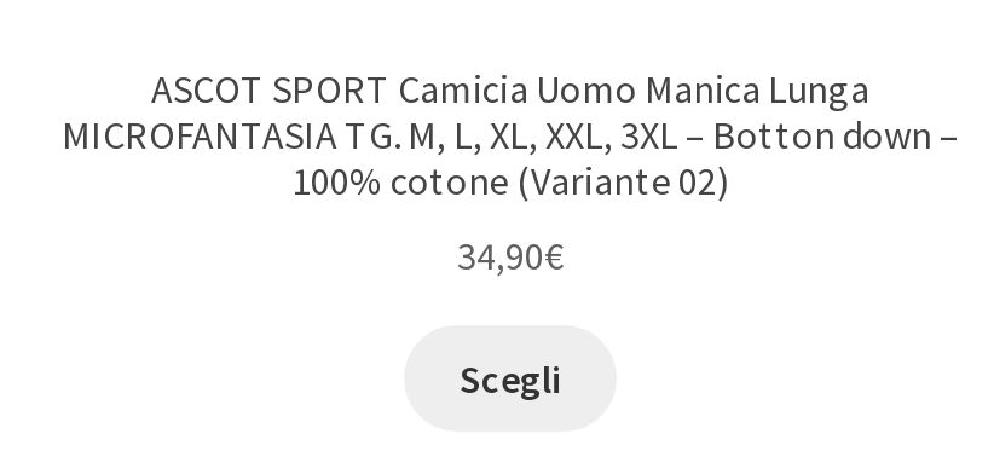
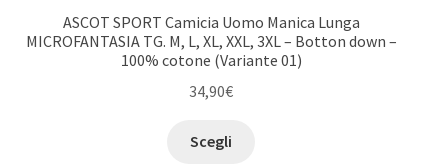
- 100% cotone (Variante 02)
+ 100% cotone (Variante 01)
